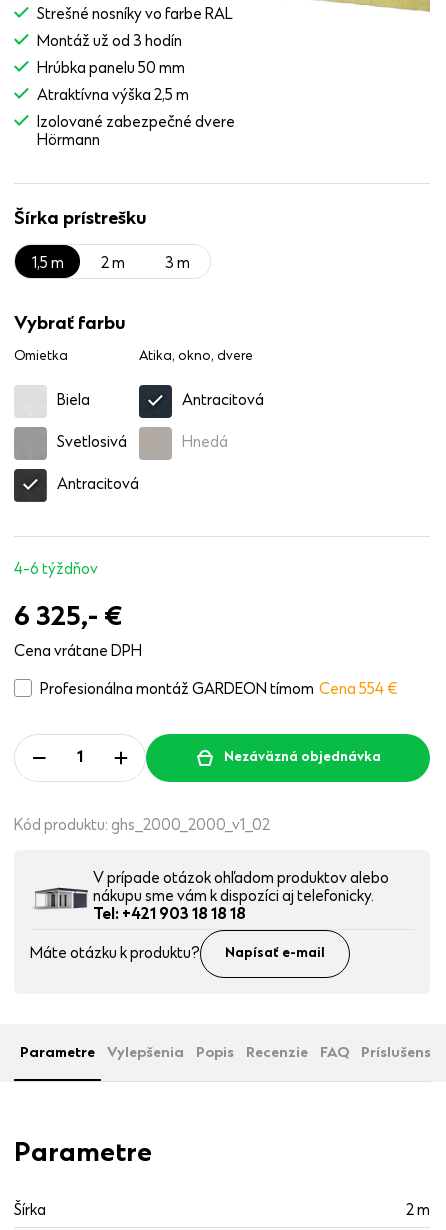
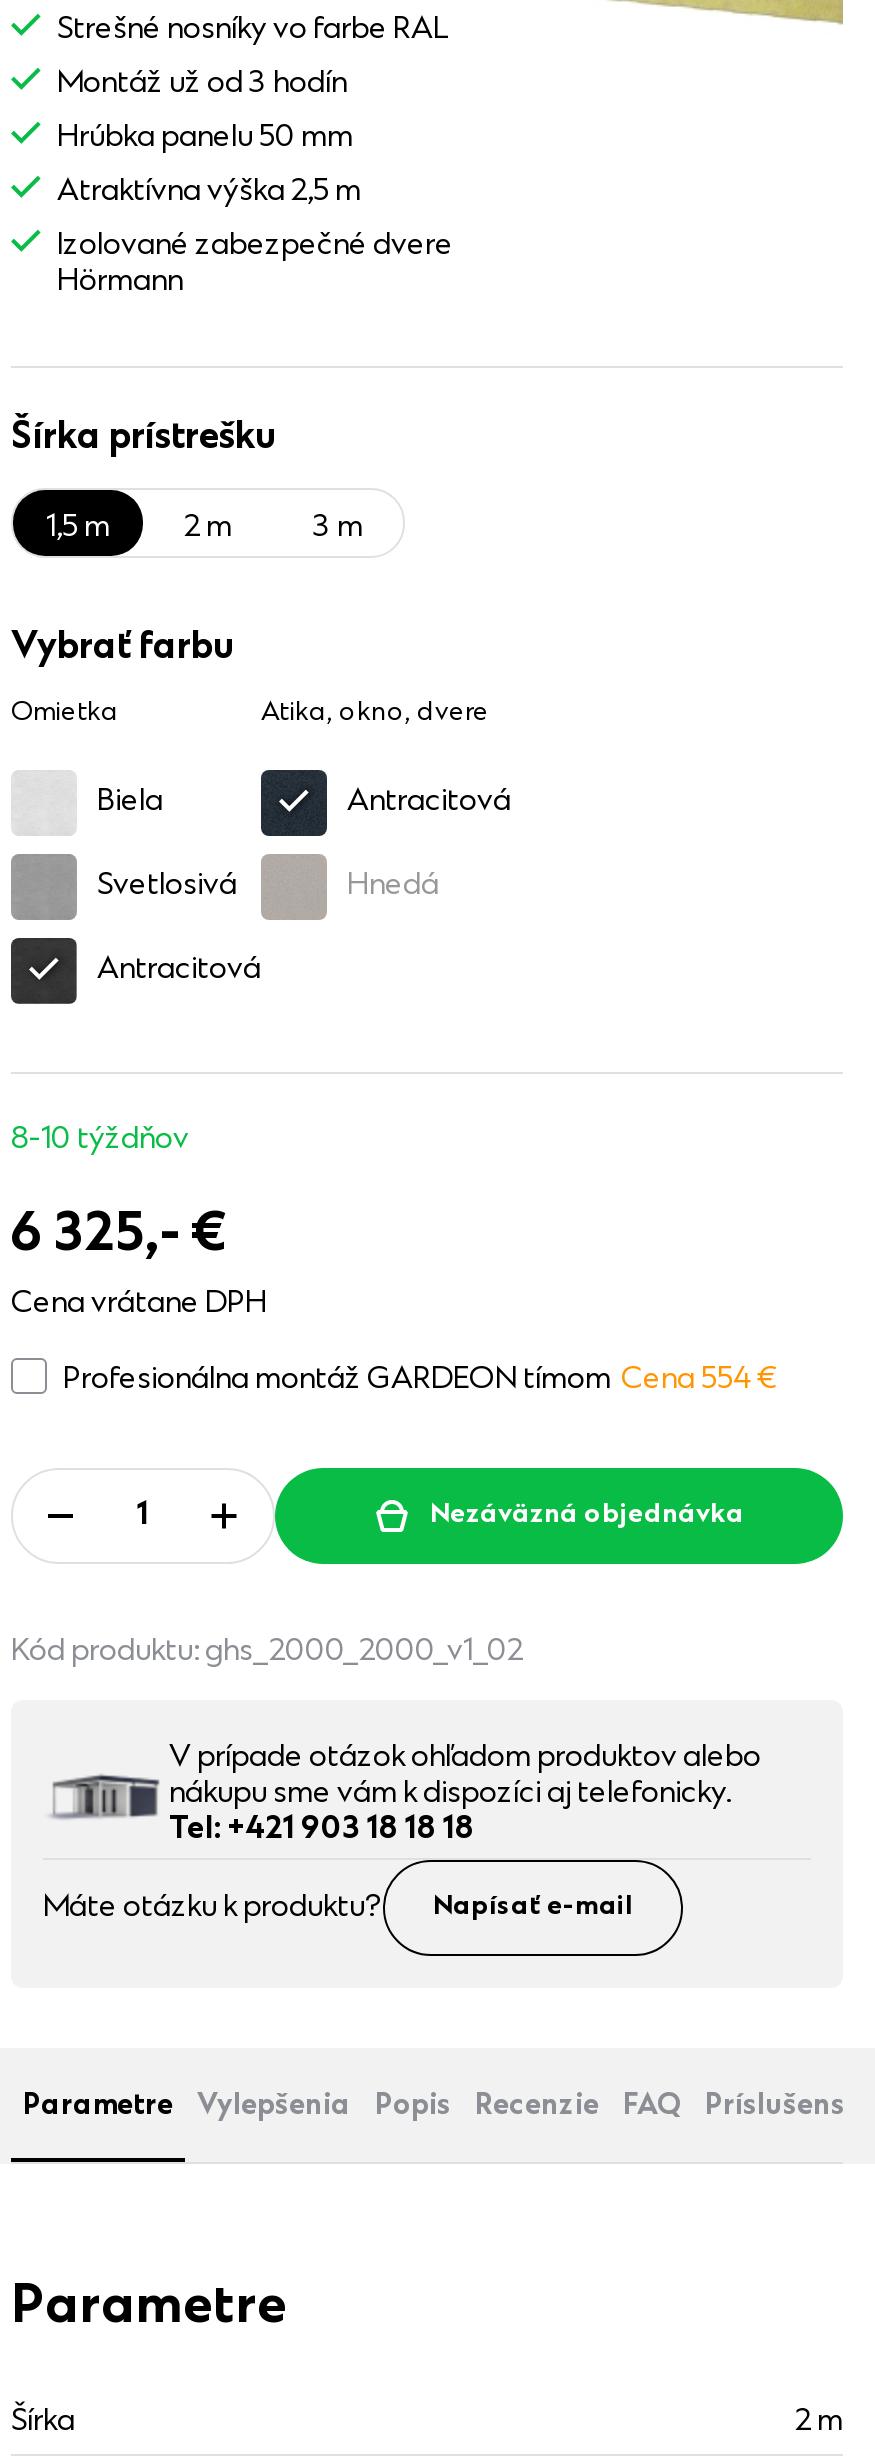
- 4-6 týždňov
+ 8-10 týždňov
